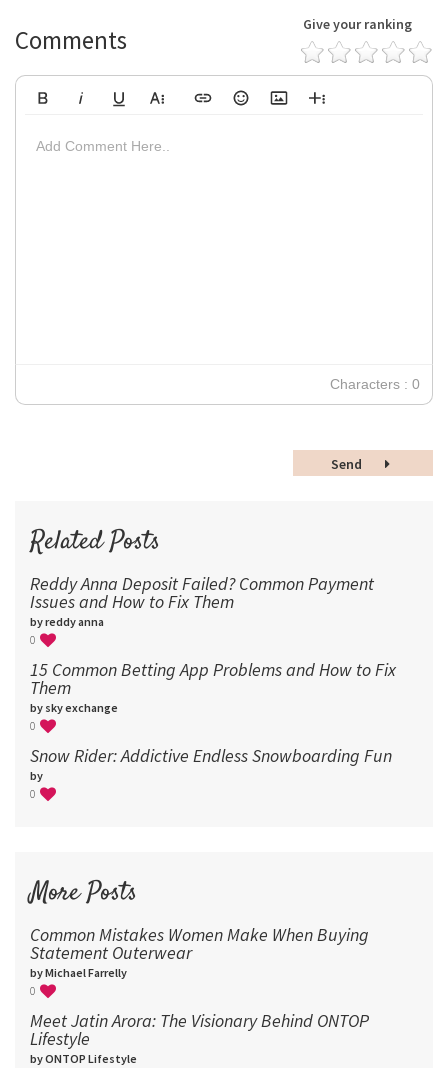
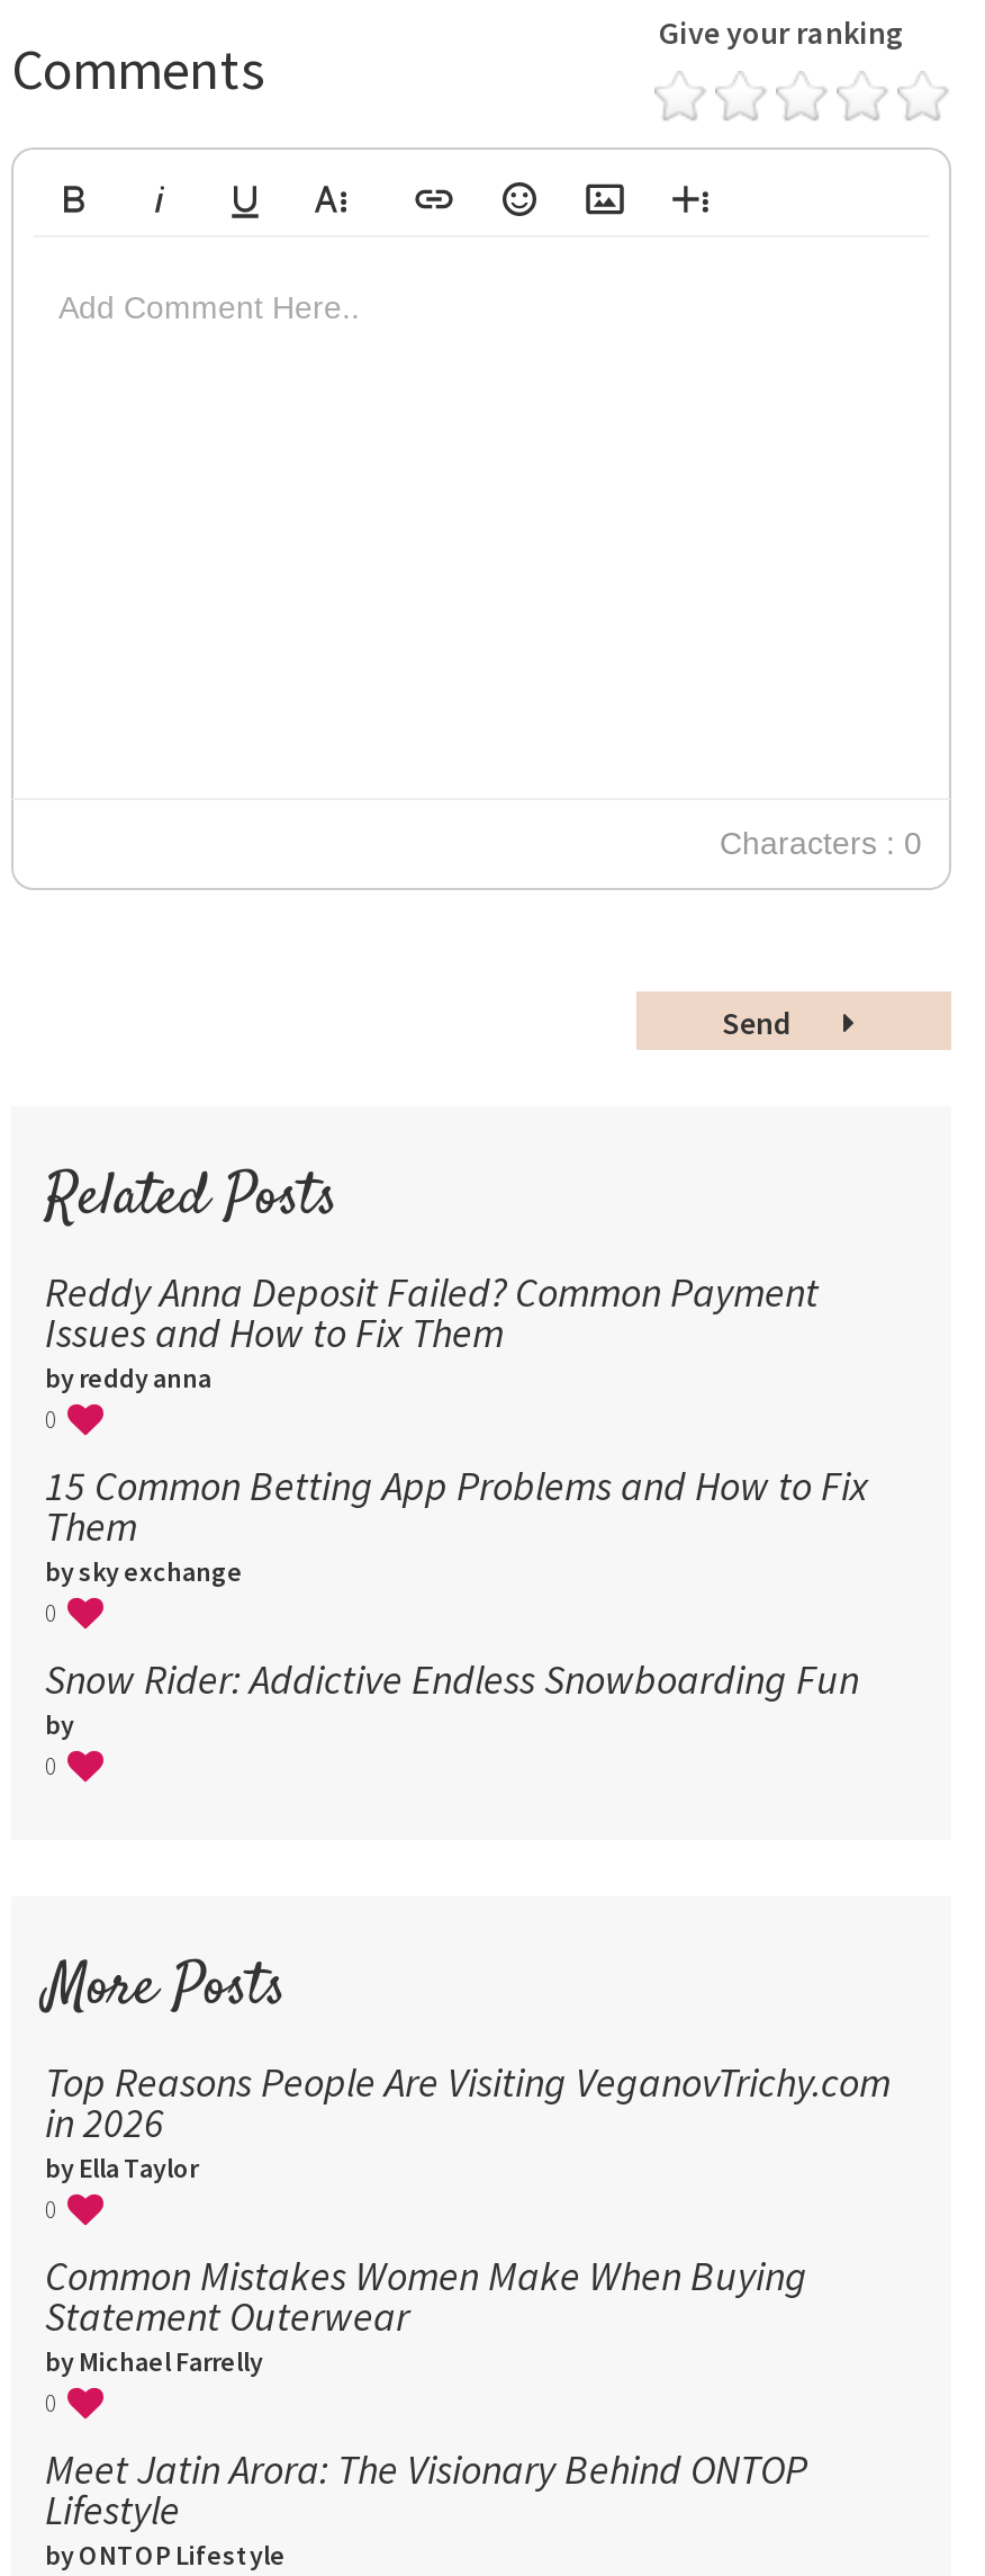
+ Top Reasons People Are Visiting VeganovTrichy.com
+ in 2026
+ by Ella Taylor
+ 0
